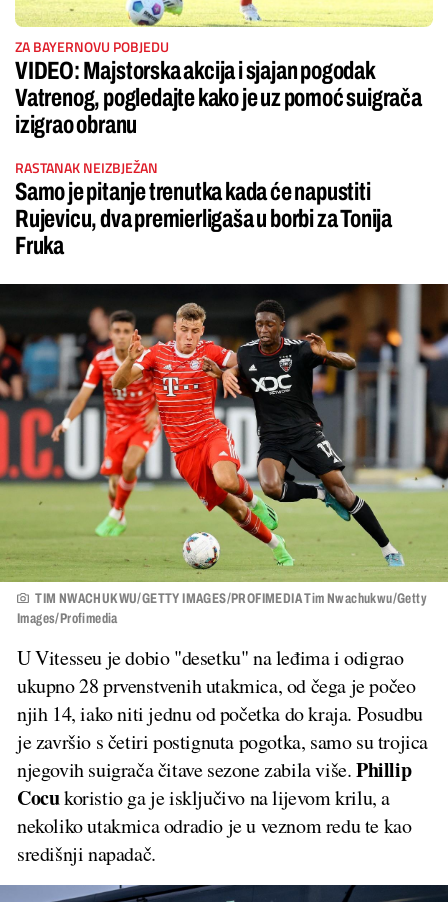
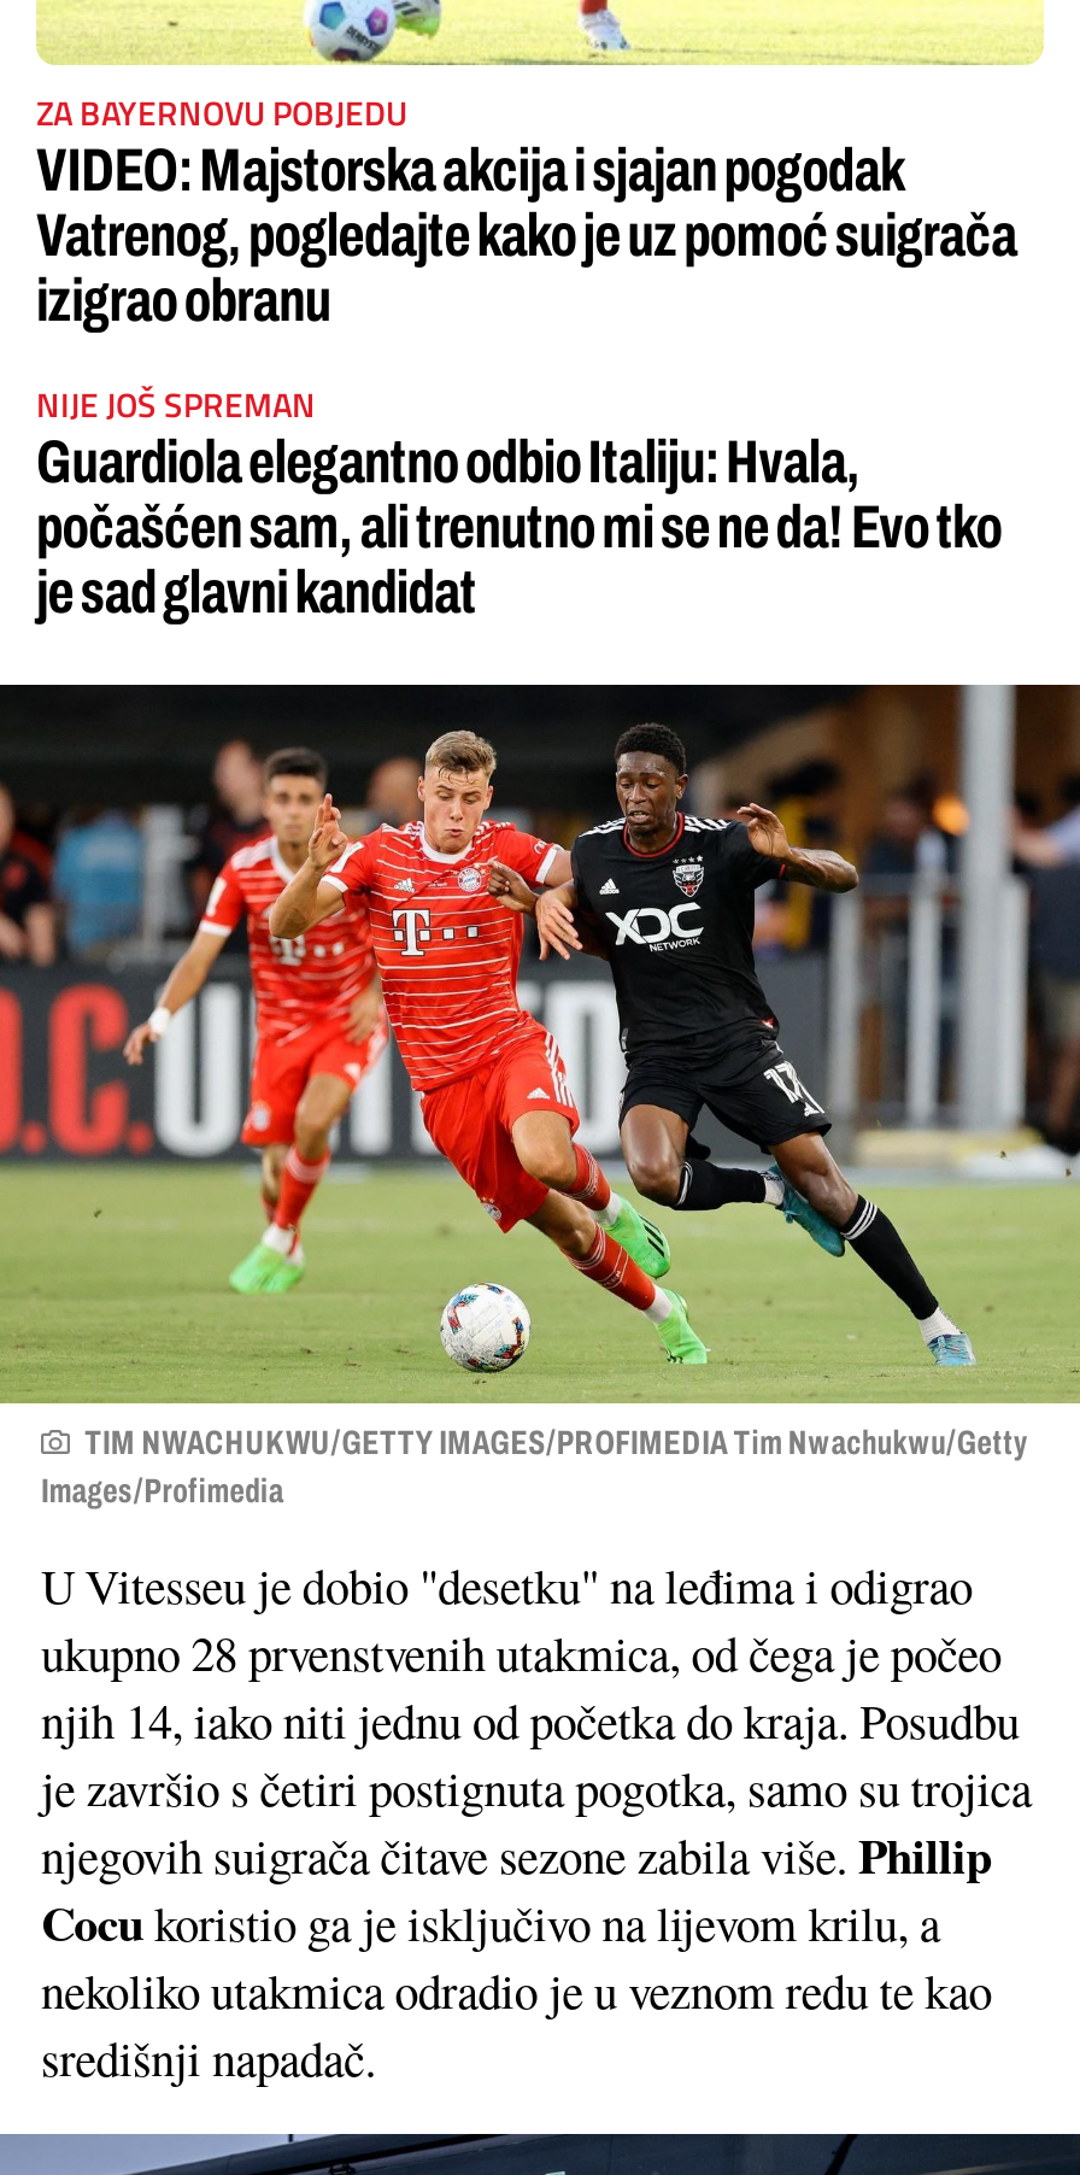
- RASTANAK NEIZBJEŽAN
- Samo je pitanje trenutka kada će napustiti
- Rujevicu, dva premierligaša u borbi za Tonija
- Fruka
+ NIJE JOŠ SPREMAN
+ Guardiola elegantno odbio Italiju: Hvala,
+ počašćen sam, ali trenutno mi se ne da! Evo tko
+ je sad glavni kandidat
